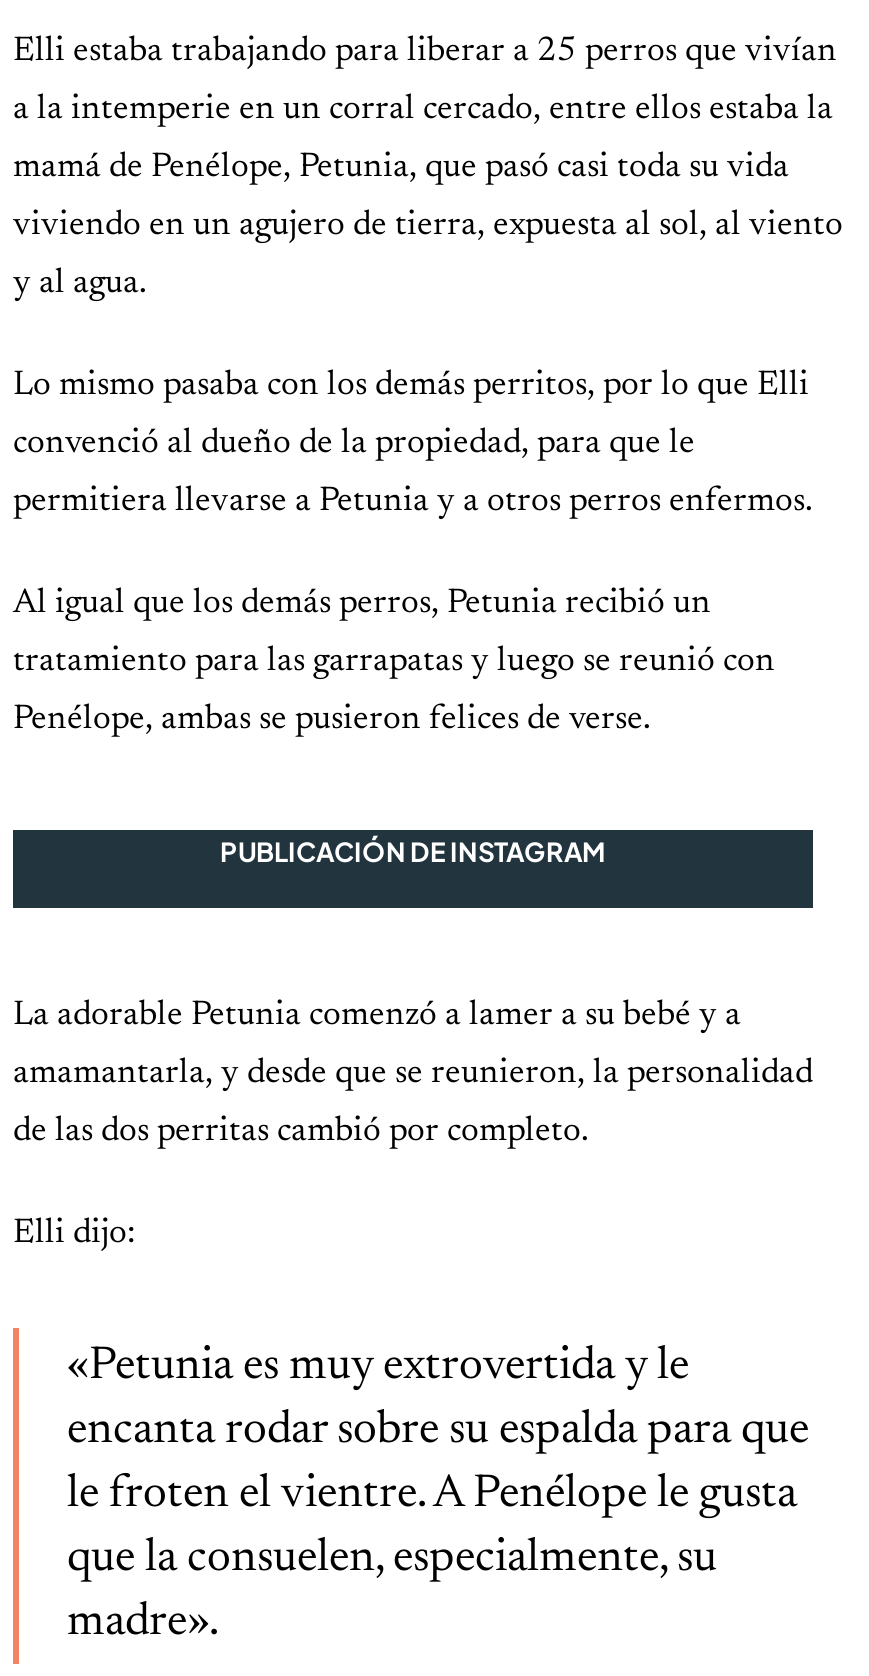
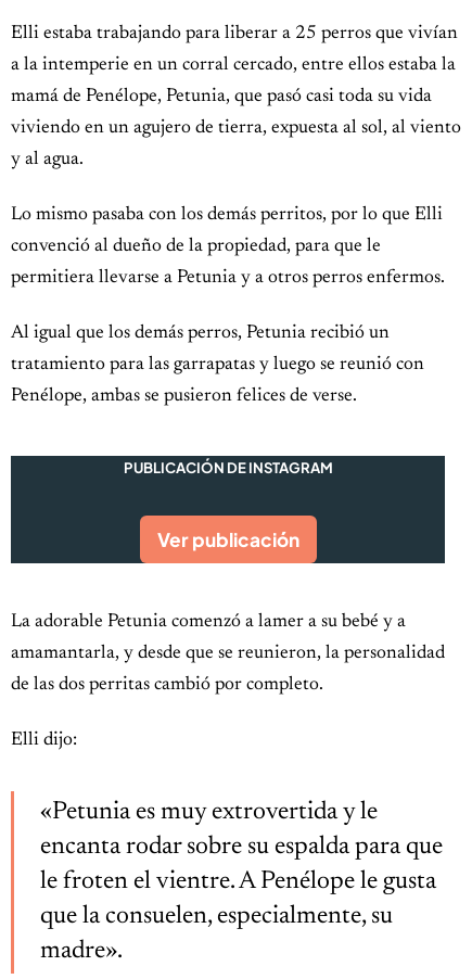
+ Ver publicación
